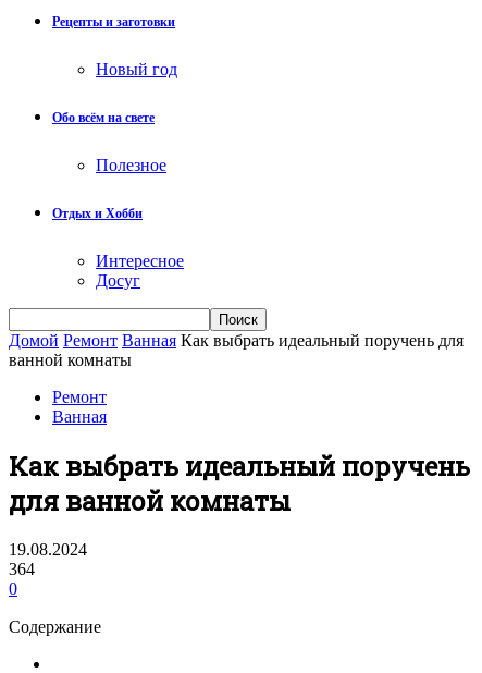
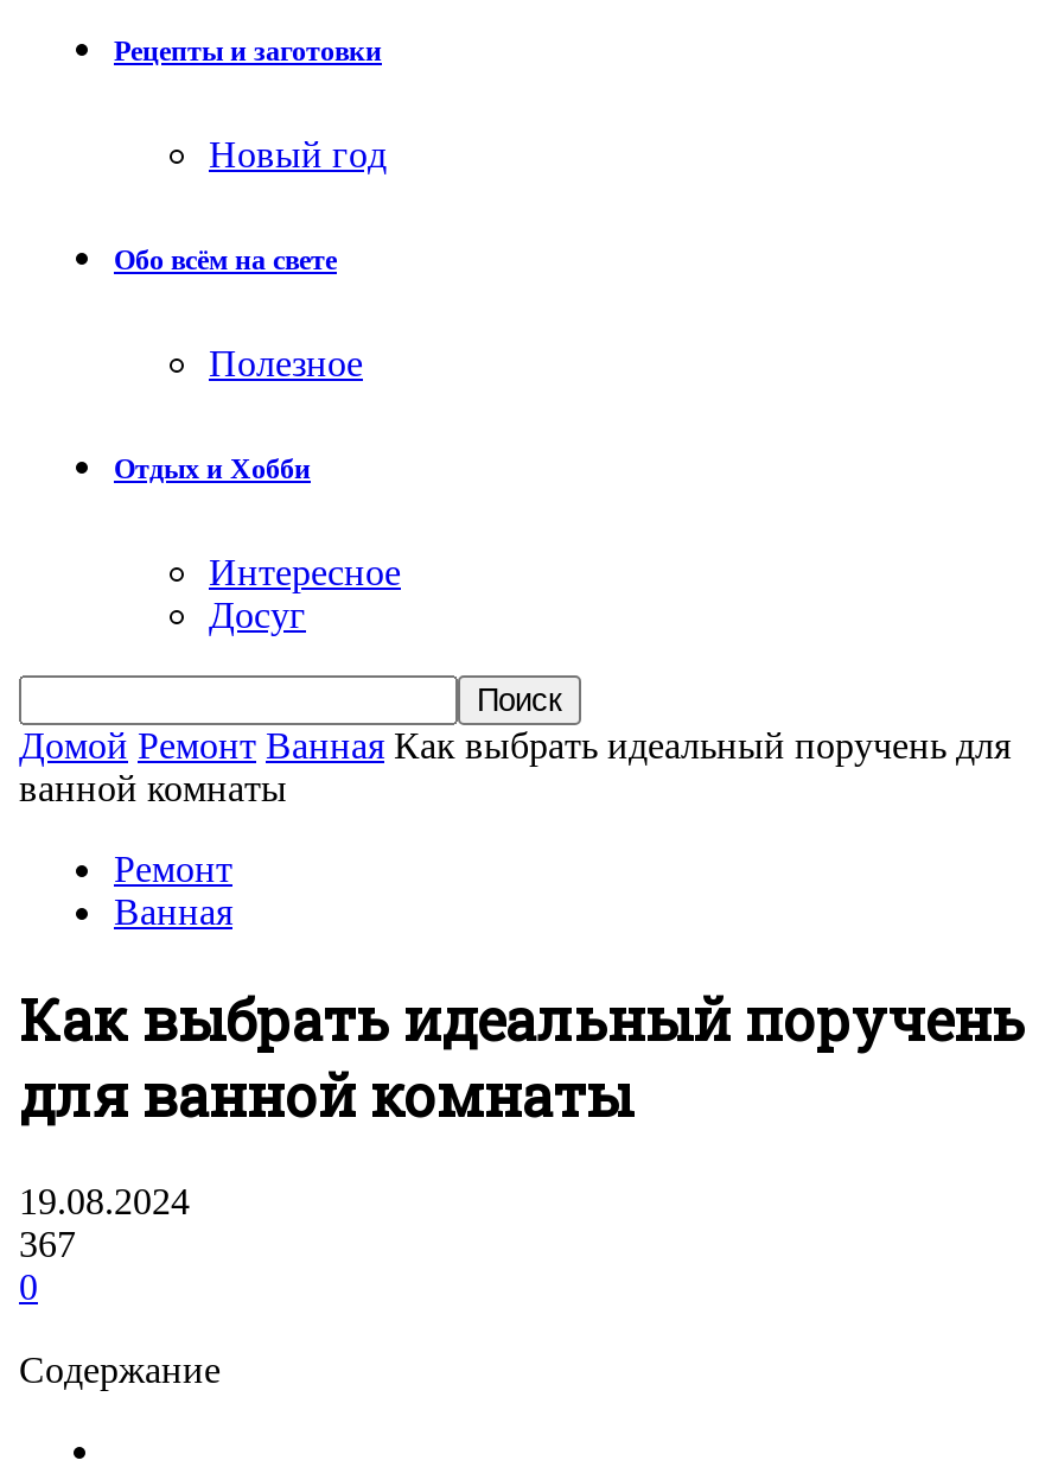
- 364
+ 367
